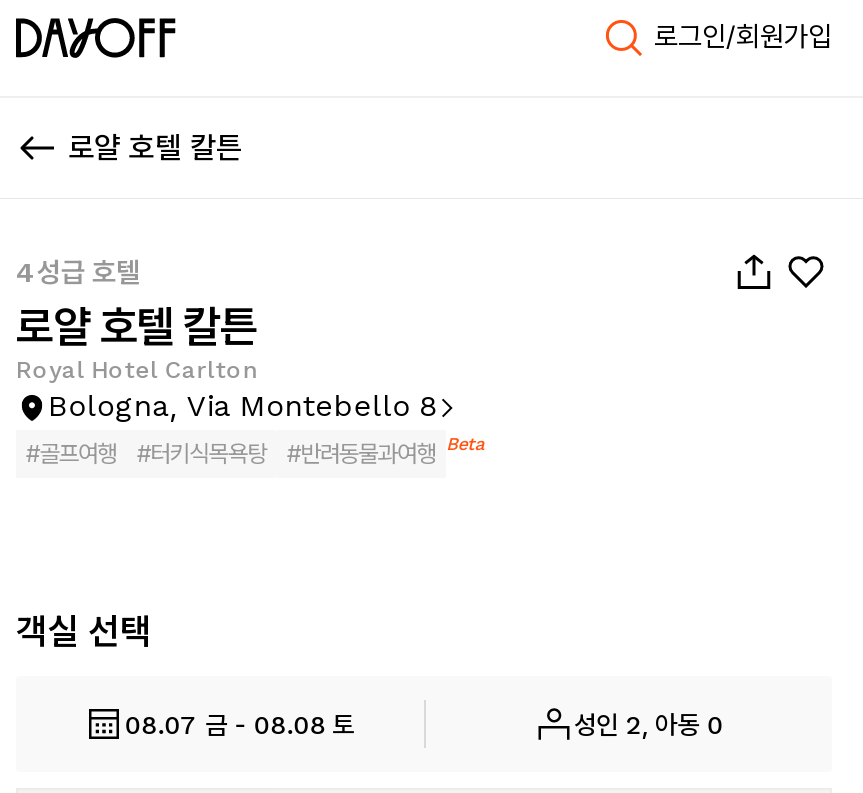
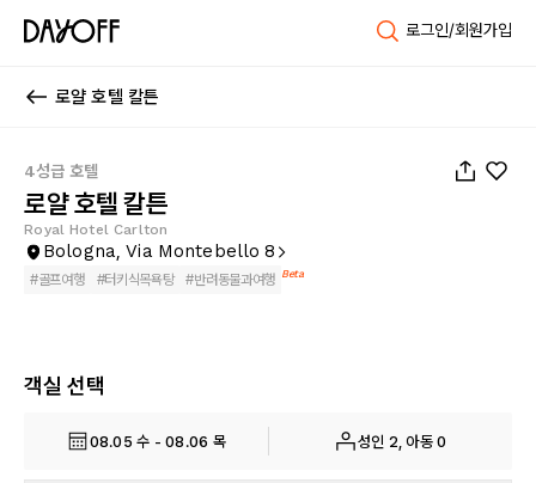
- 08.07 금 - 08.08 토
+ 08.05 수 - 08.06 목
